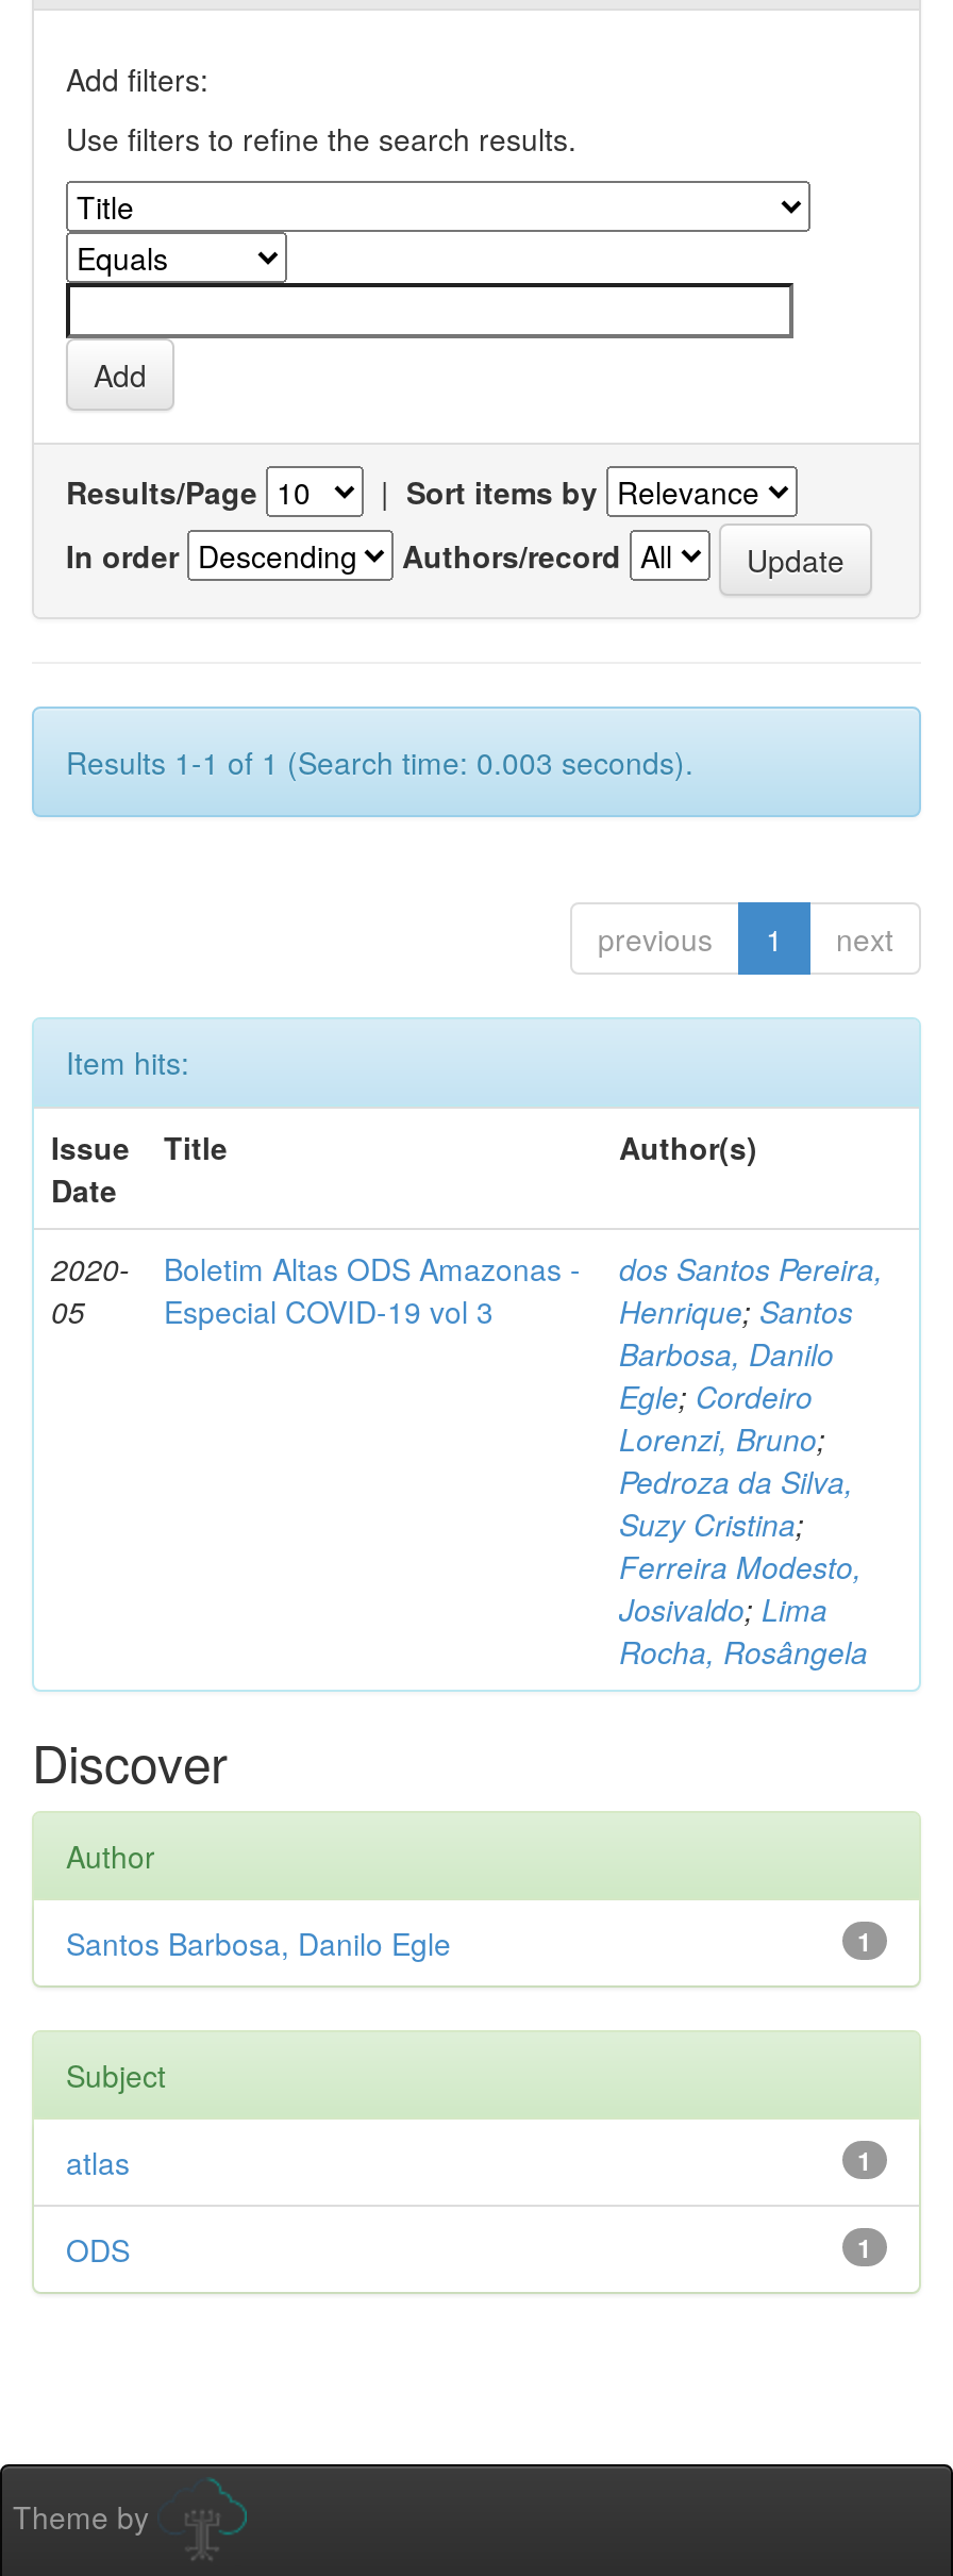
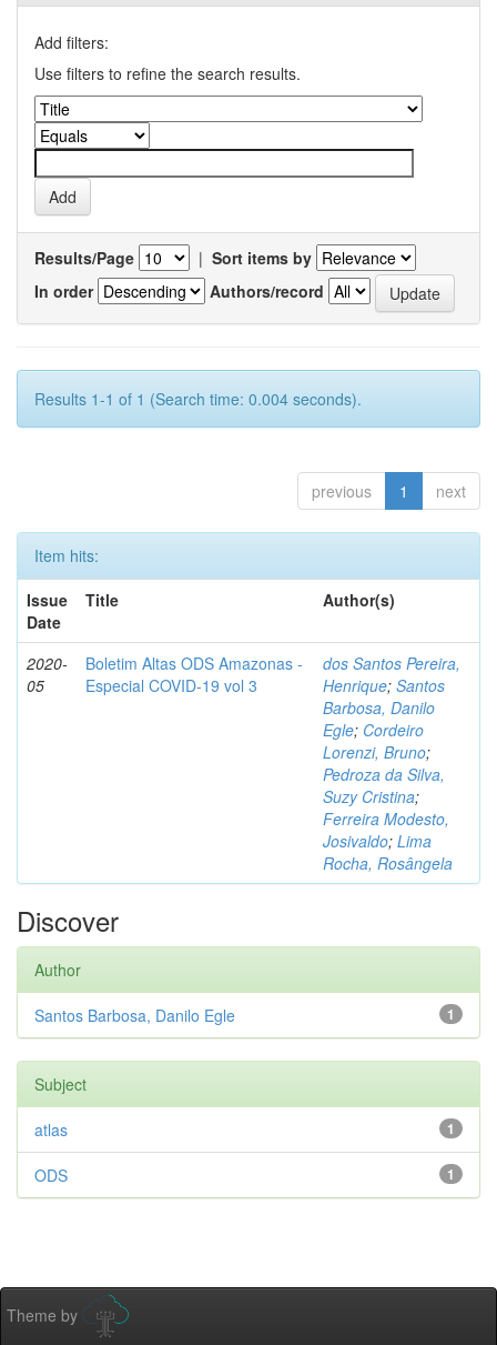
- Results 1-1 of 1 (Search time: 0.003 seconds).
+ Results 1-1 of 1 (Search time: 0.004 seconds).
